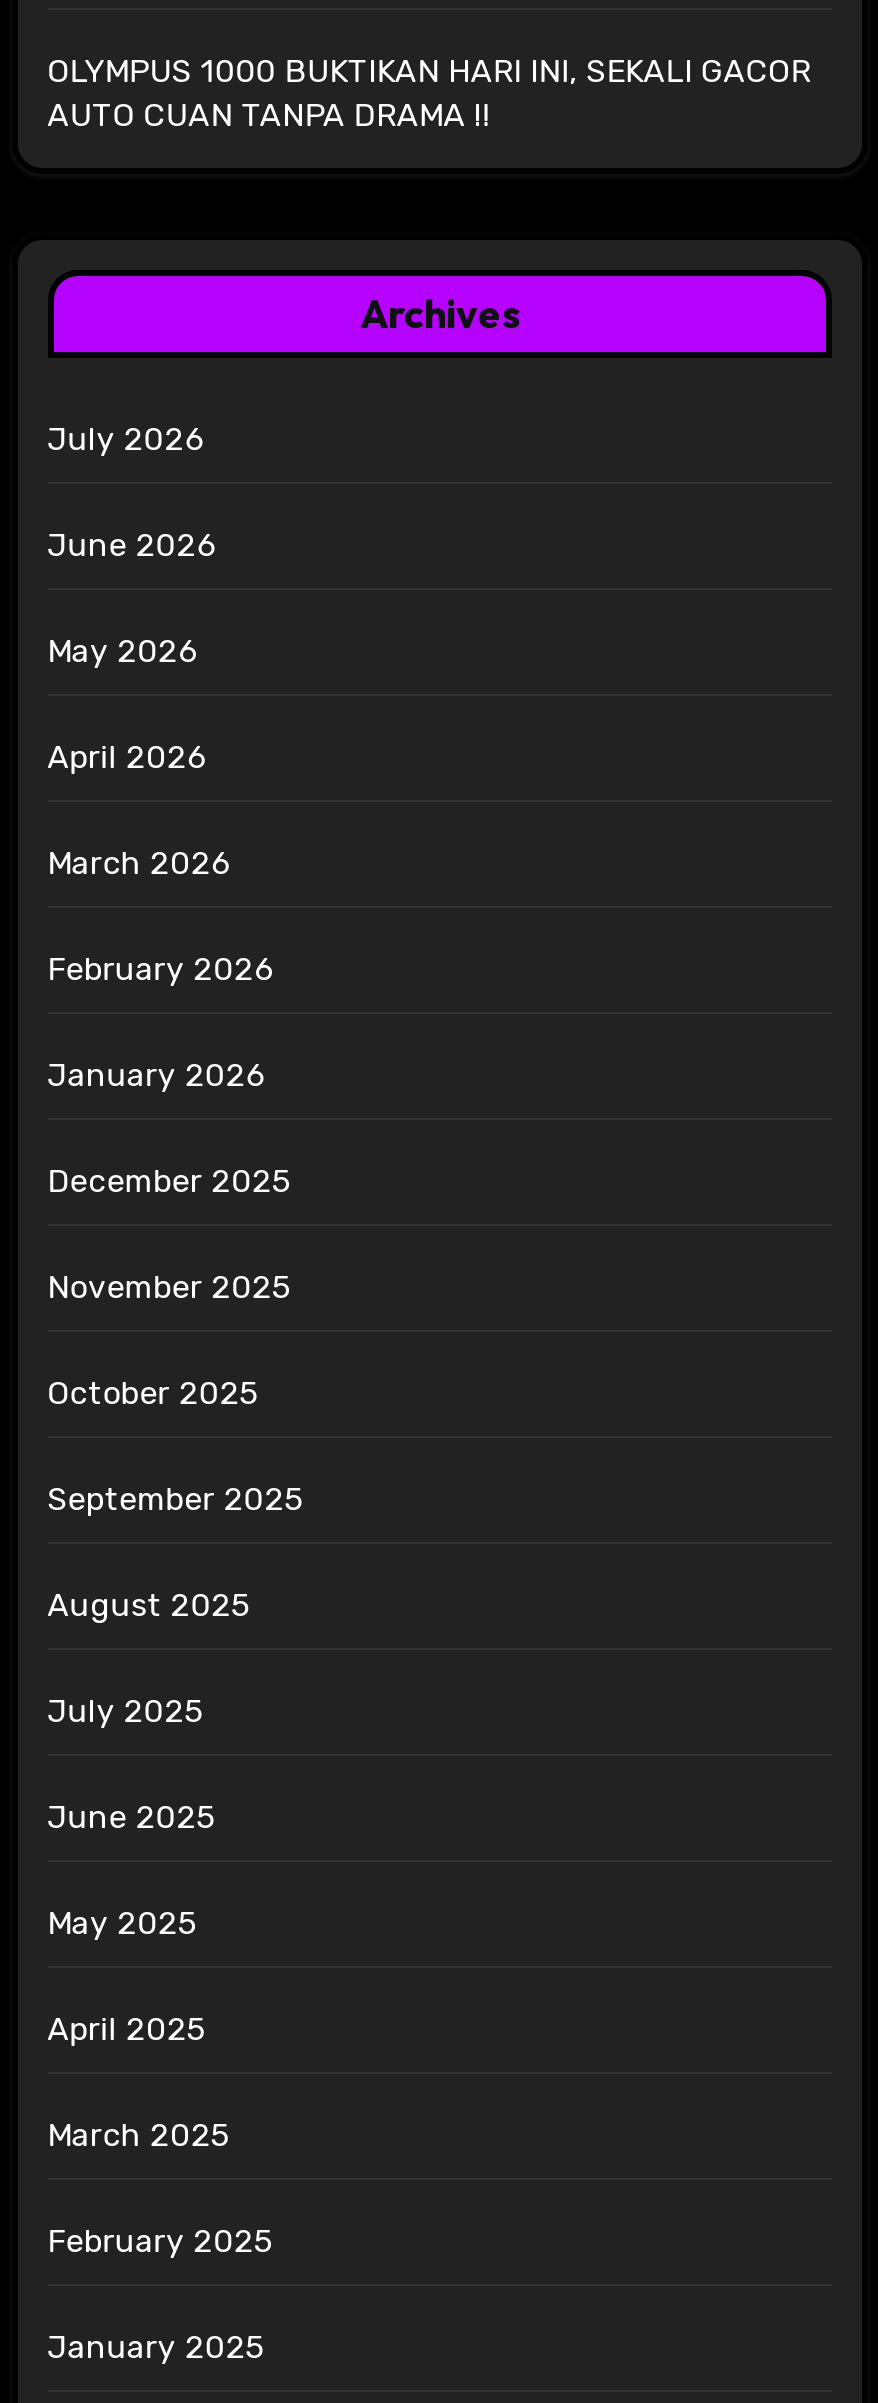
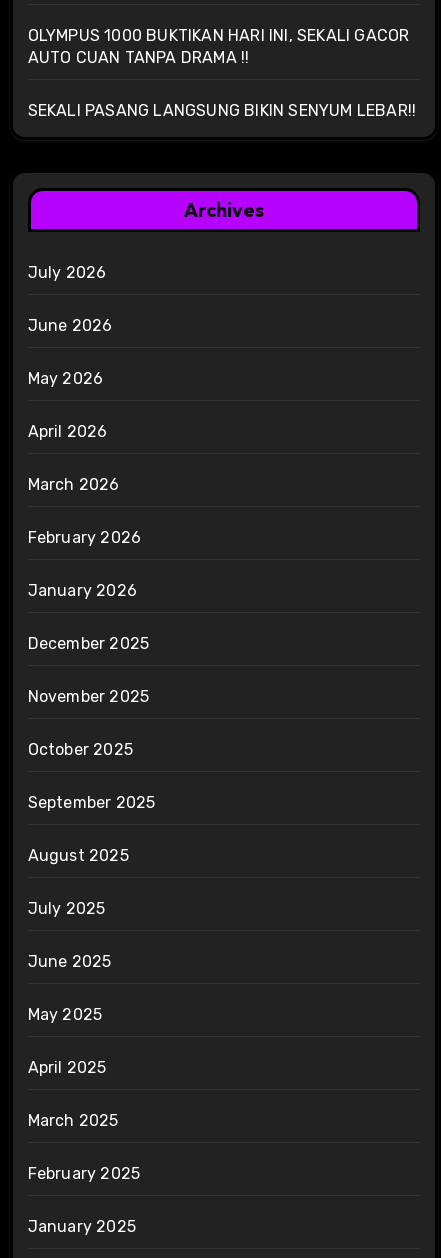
+ SEKALI PASANG LANGSUNG BIKIN SENYUM LEBAR!!
